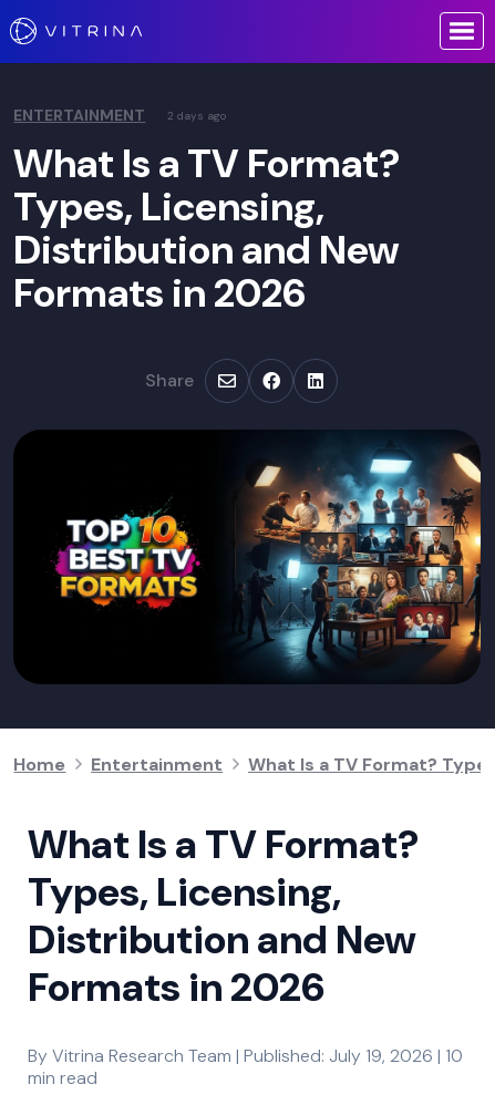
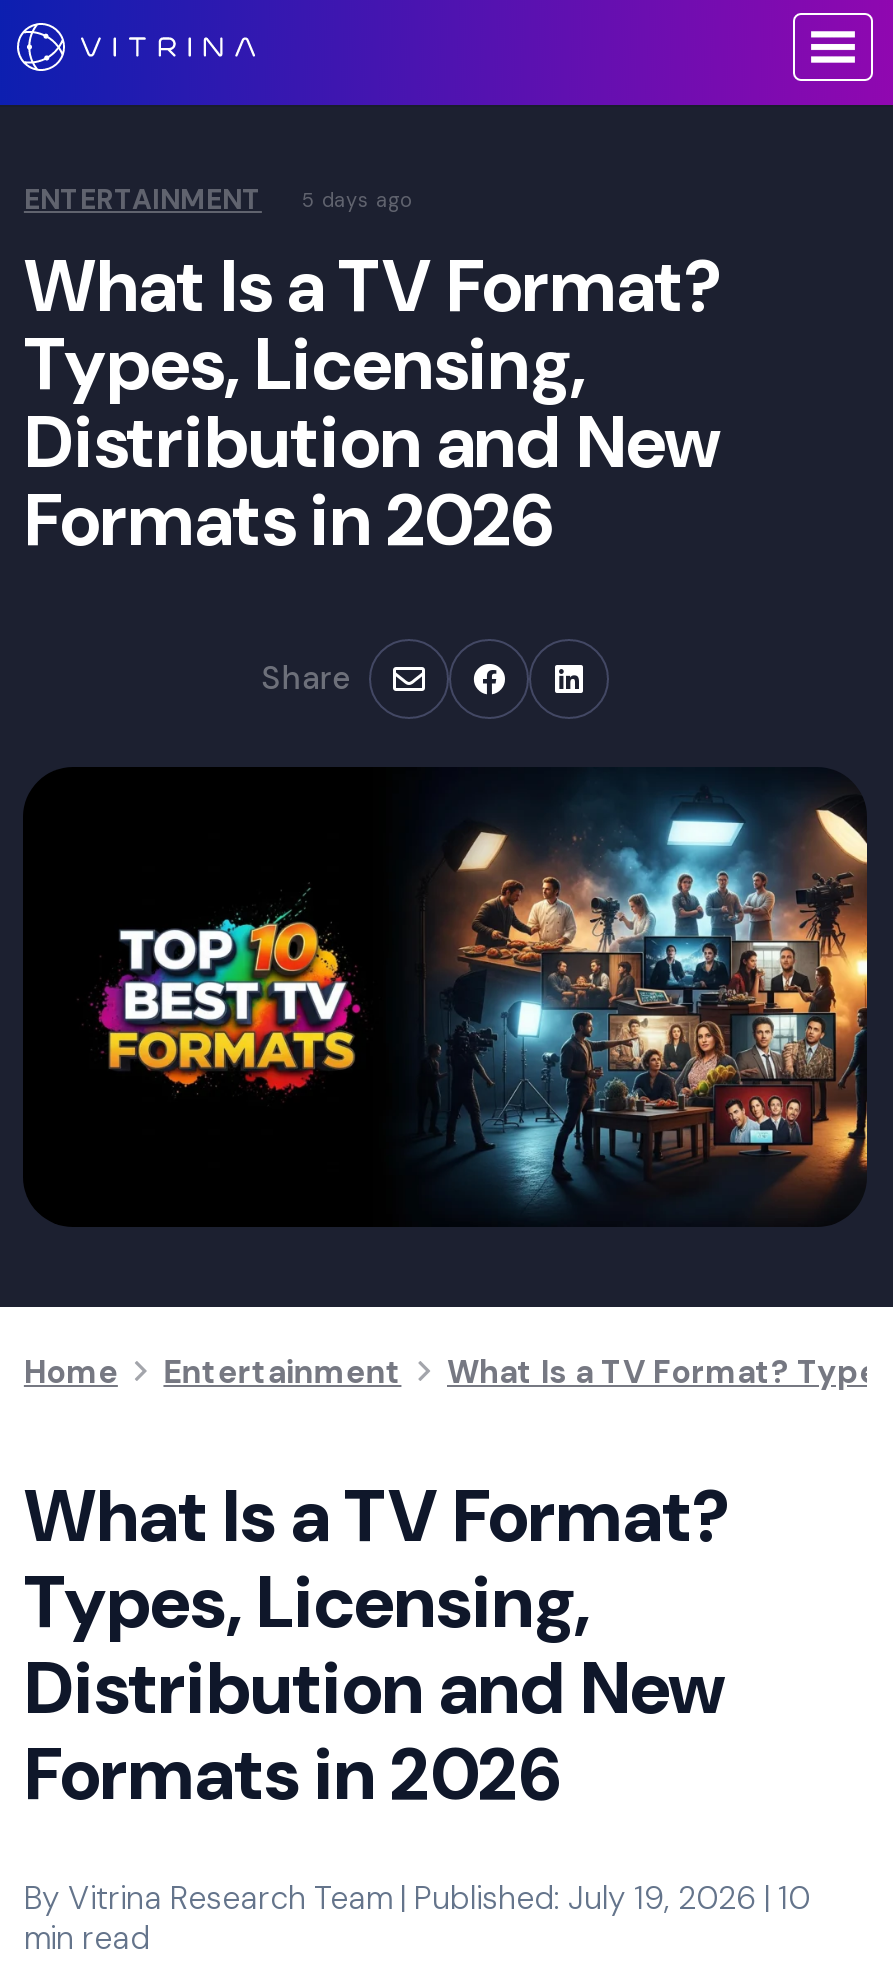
- ENTERTAINMENT 2 days ago
+ ENTERTAINMENT 5 days ago
